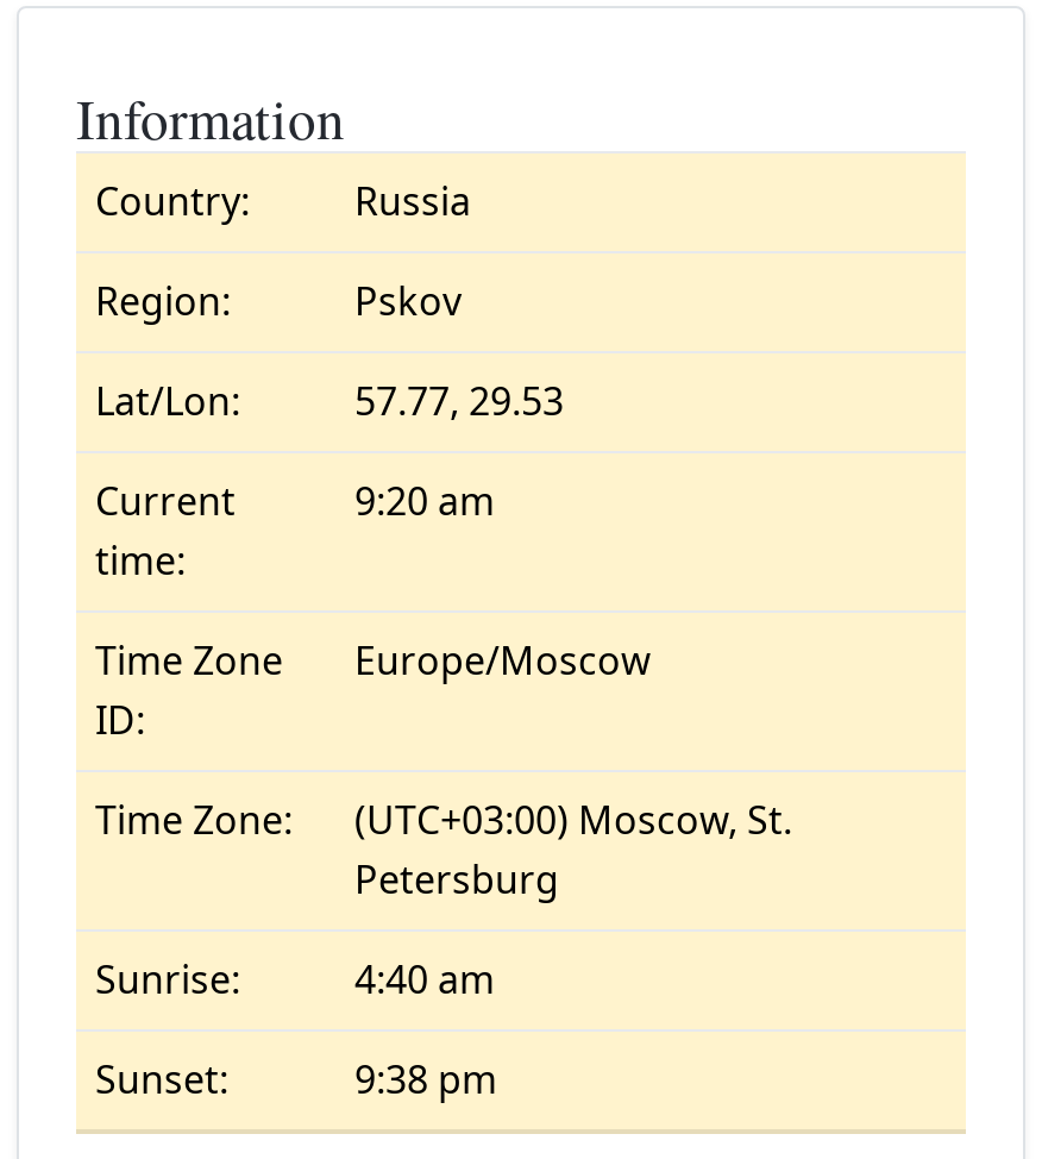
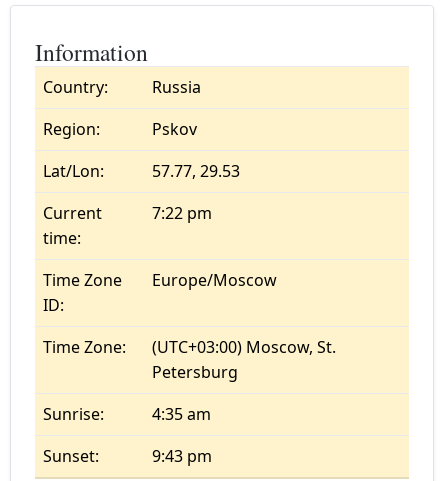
- 9:20 am
+ 7:22 pm

- 4:40 am
+ 4:35 am

- 9:38 pm
+ 9:43 pm
